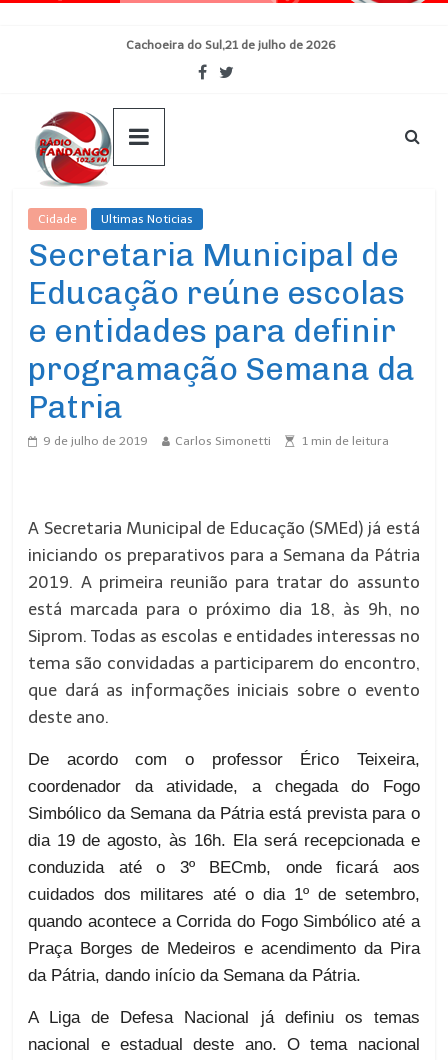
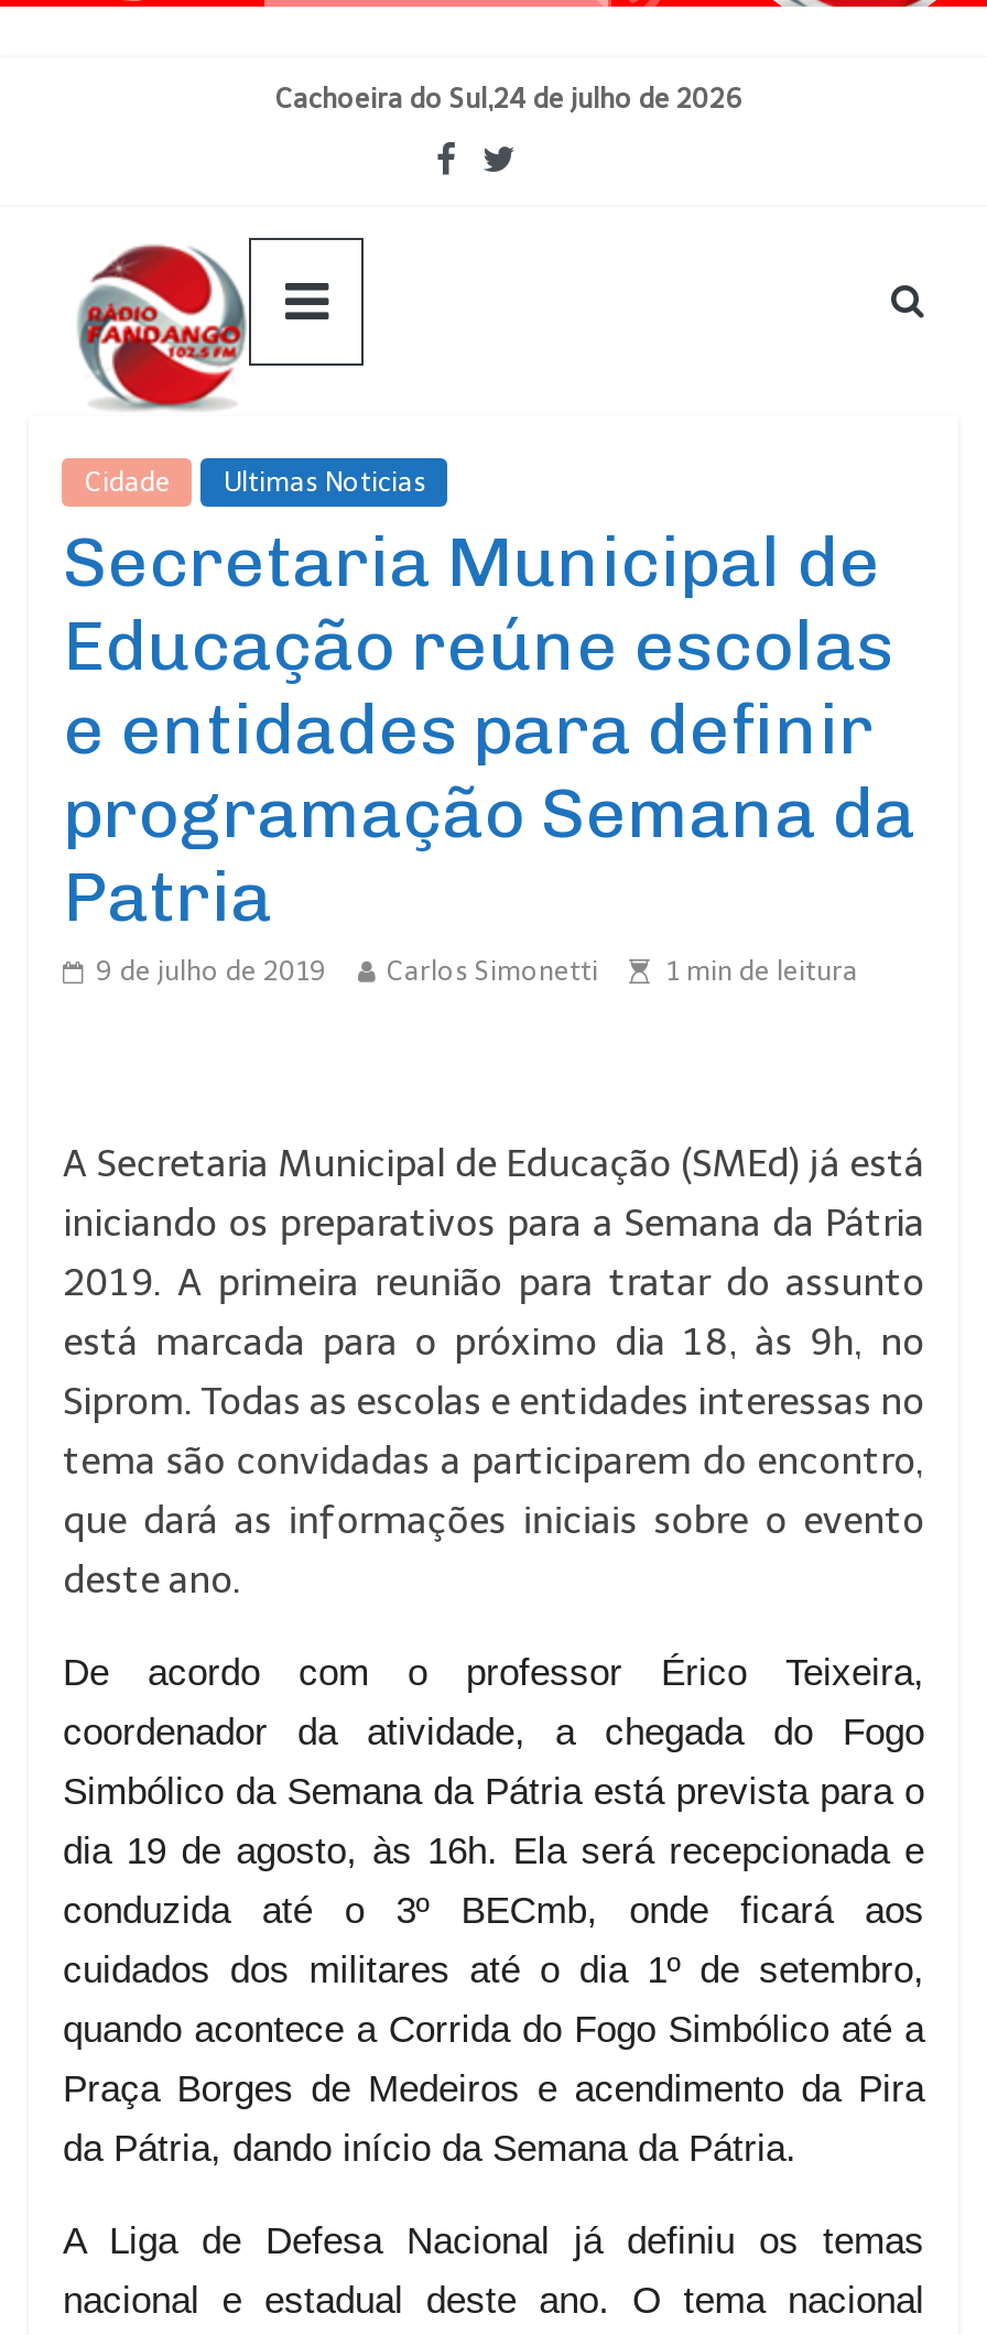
- Cachoeira do Sul,21 de julho de 2026
+ Cachoeira do Sul,24 de julho de 2026
